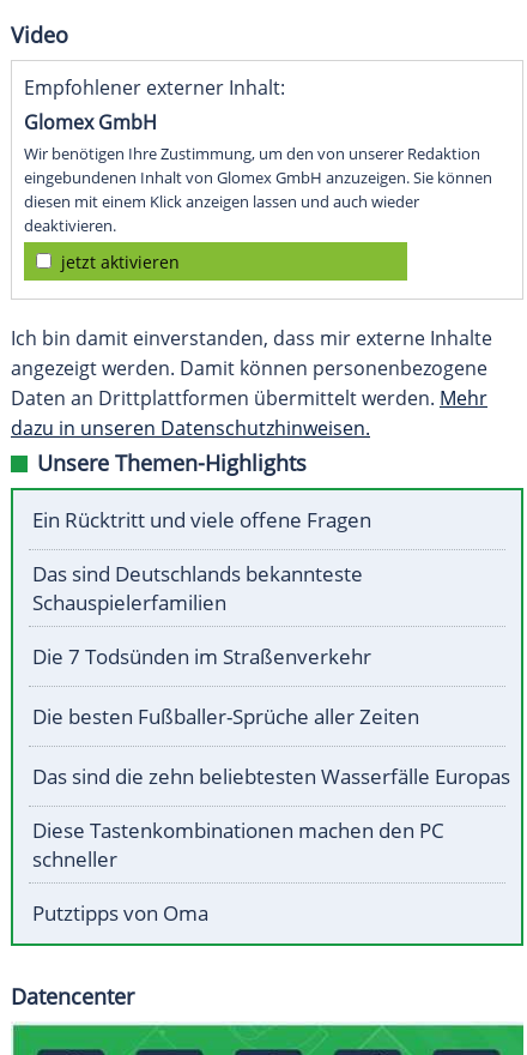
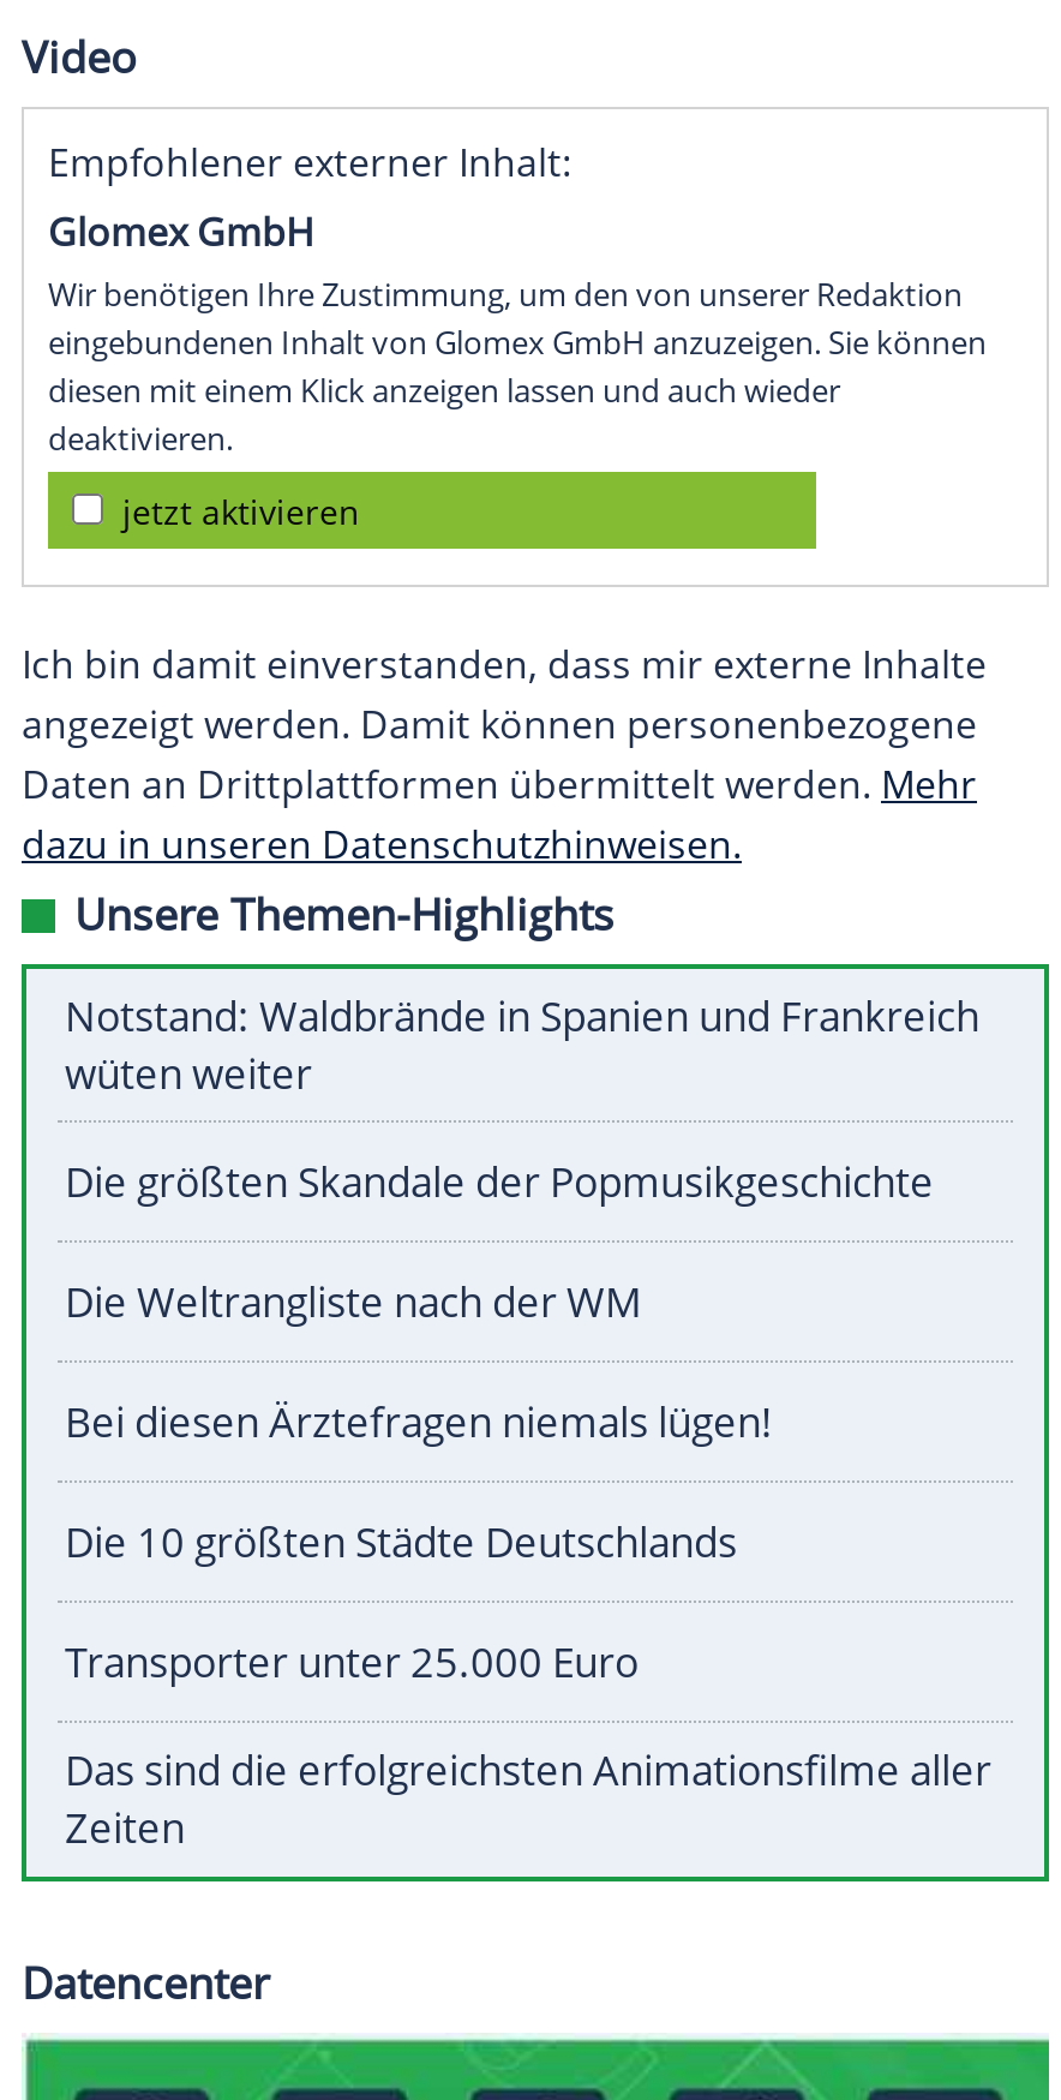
- Ein Rücktritt und viele offene Fragen
+ Notstand: Waldbrände in Spanien und Frankreich
+ wüten weiter

- Das sind Deutschlands bekannteste
- Schauspielerfamilien
+ Die größten Skandale der Popmusikgeschichte

- Die 7 Todsünden im Straßenverkehr
+ Die Weltrangliste nach der WM

- Die besten Fußballer-Sprüche aller Zeiten
+ Bei diesen Ärztefragen niemals lügen!

- Das sind die zehn beliebtesten Wasserfälle Europas
+ Die 10 größten Städte Deutschlands

- Diese Tastenkombinationen machen den PC
- schneller
+ Transporter unter 25.000 Euro

- Putztipps von Oma
+ Das sind die erfolgreichsten Animationsfilme aller
+ Zeiten
